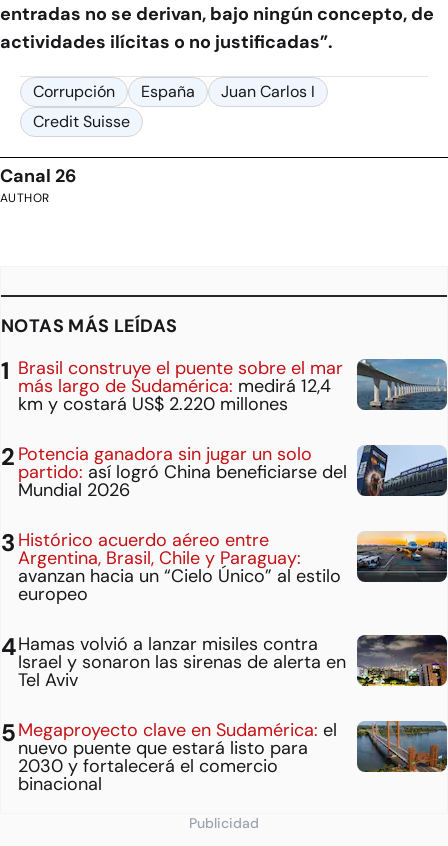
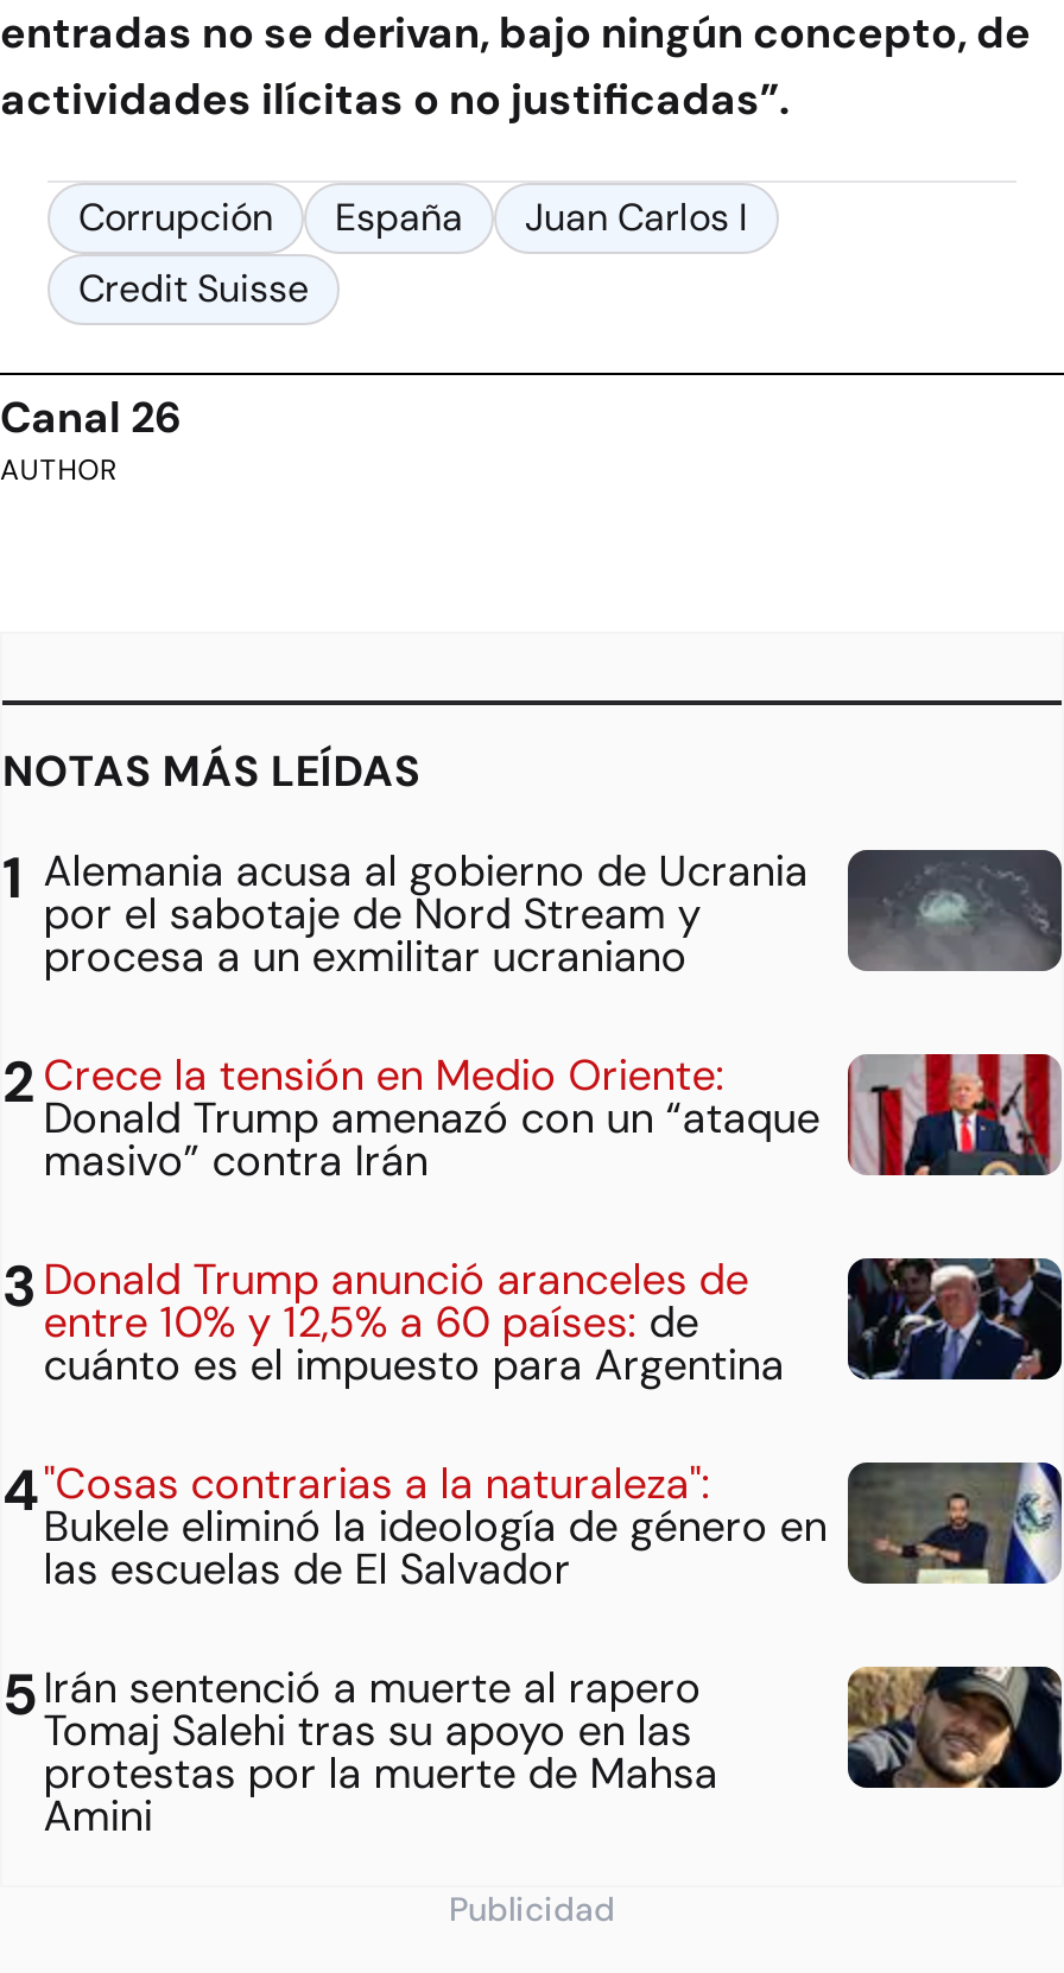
- [image]
- Brasil construye el puente sobre el mar
- más largo de Sudamérica: medirá 12,4
- km y costará US$ 2.220 millones
+ [image]
+ Alemania acusa al gobierno de Ucrania
+ por el sabotaje de Nord Stream y
+ procesa a un exmilitar ucraniano

- [image]
- Potencia ganadora sin jugar un solo
- partido: así logró China beneficiarse del
- Mundial 2026
+ [image]
+ Crece la tensión en Medio Oriente:
+ Donald Trump amenazó con un “ataque
+ masivo” contra Irán

- [image]
- Histórico acuerdo aéreo entre
- Argentina, Brasil, Chile y Paraguay:
- avanzan hacia un “Cielo Único” al estilo
- europeo
+ [image]
+ Donald Trump anunció aranceles de
+ entre 10% y 12,5% a 60 países: de
+ cuánto es el impuesto para Argentina

- [image]
- Hamas volvió a lanzar misiles contra
- Israel y sonaron las sirenas de alerta en
- Tel Aviv
+ [image]
+ "Cosas contrarias a la naturaleza":
+ Bukele eliminó la ideología de género en
+ las escuelas de El Salvador

- Megaproyecto clave en Sudamérica: el
- nuevo puente que estará listo para
- 2030 y fortalecerá el comercio
- binacional
+ Irán sentenció a muerte al rapero
+ Tomaj Salehi tras su apoyo en las
+ protestas por la muerte de Mahsa
+ Amini

- [image]
+ [image]
